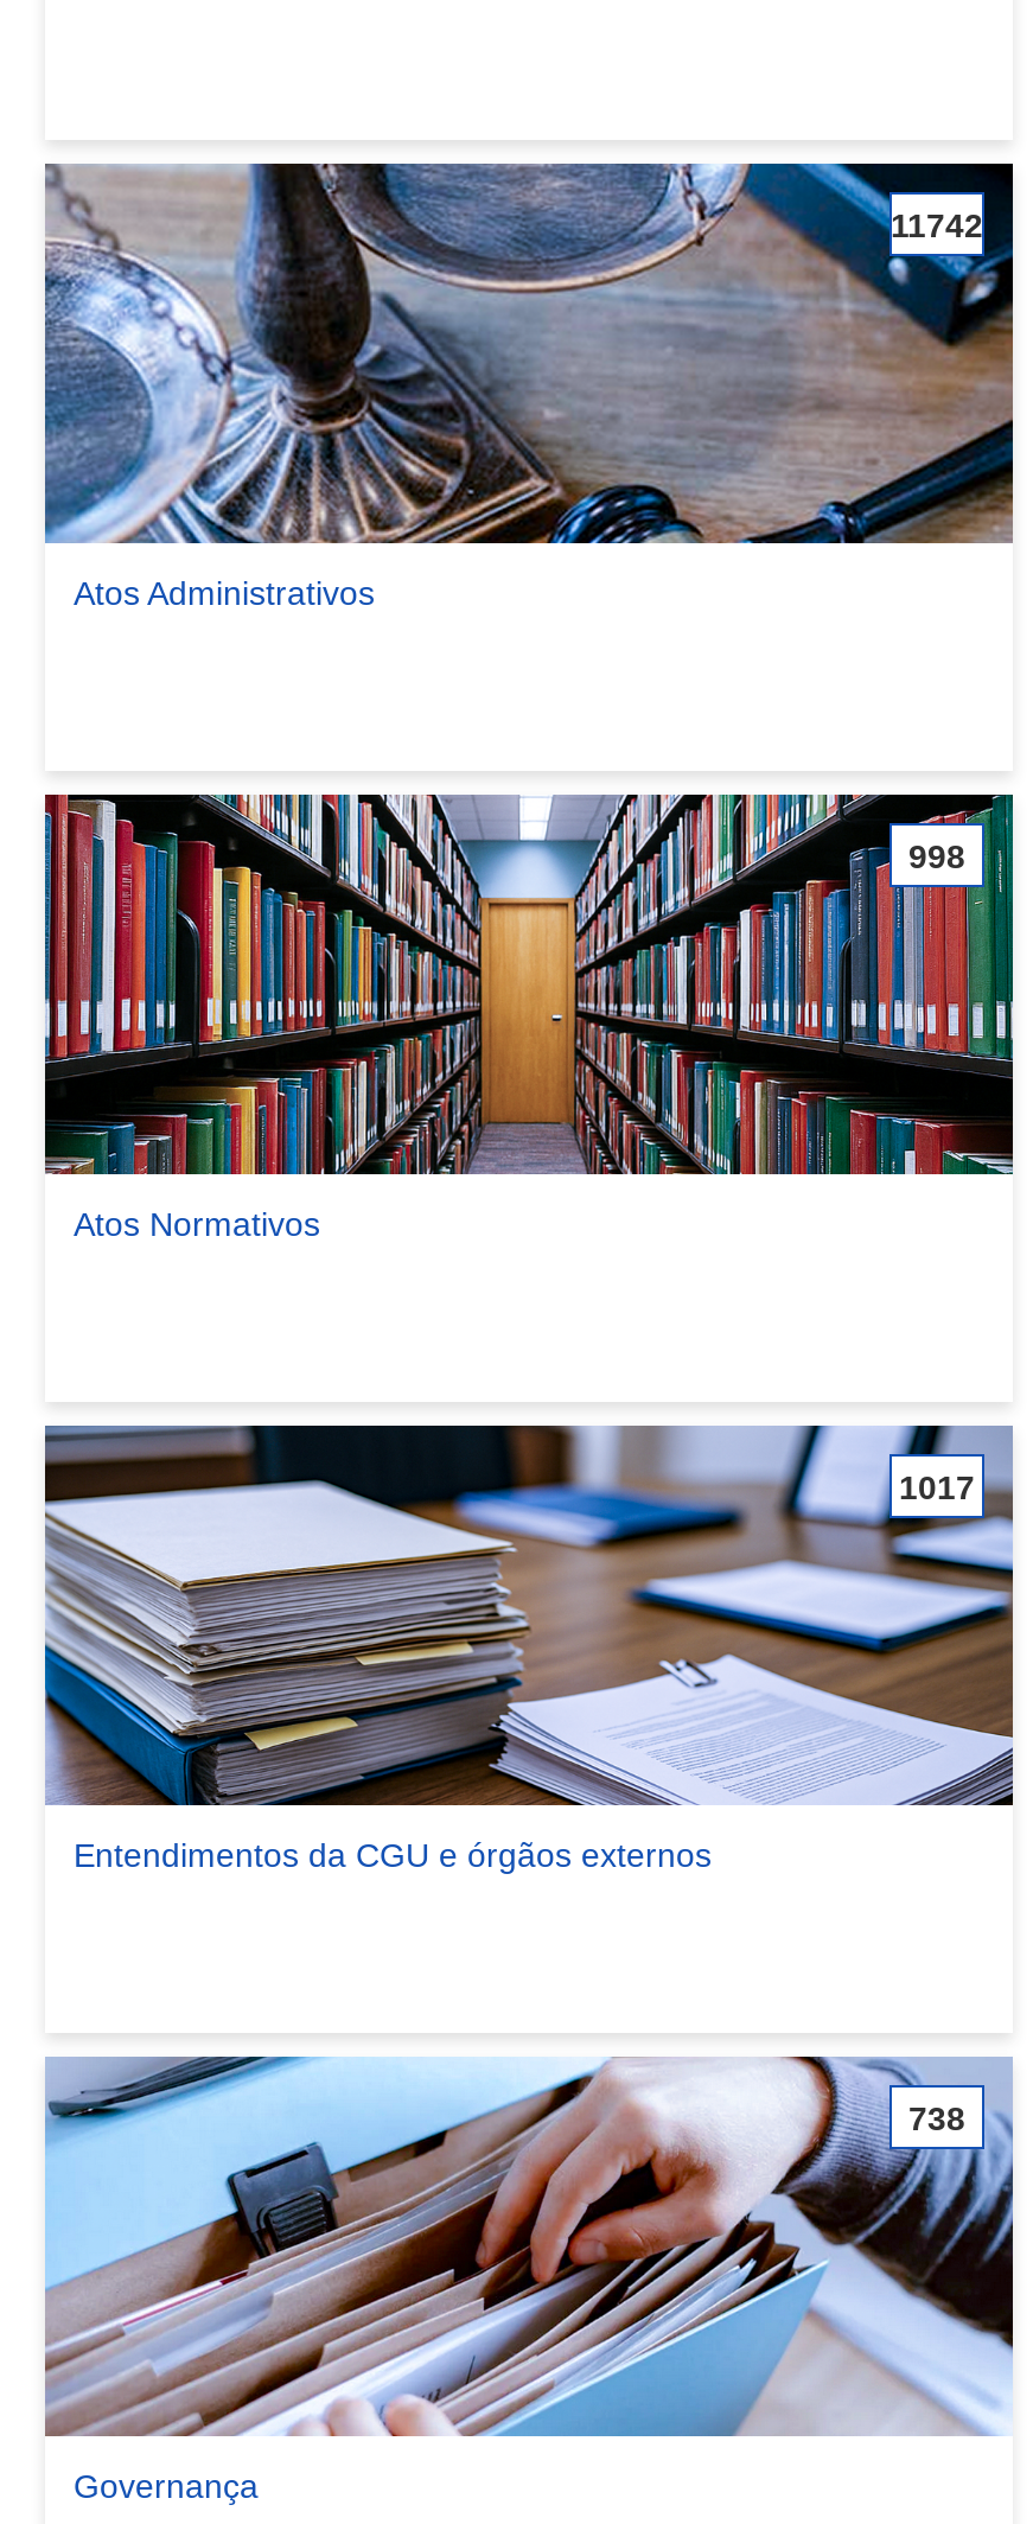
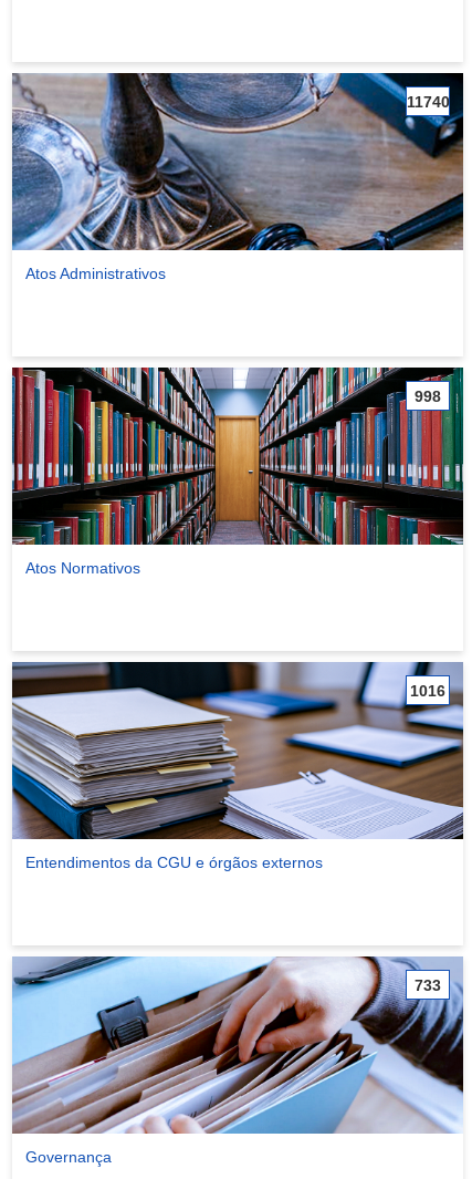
- 11742
+ 11740

- 1017
+ 1016

- 738
+ 733
